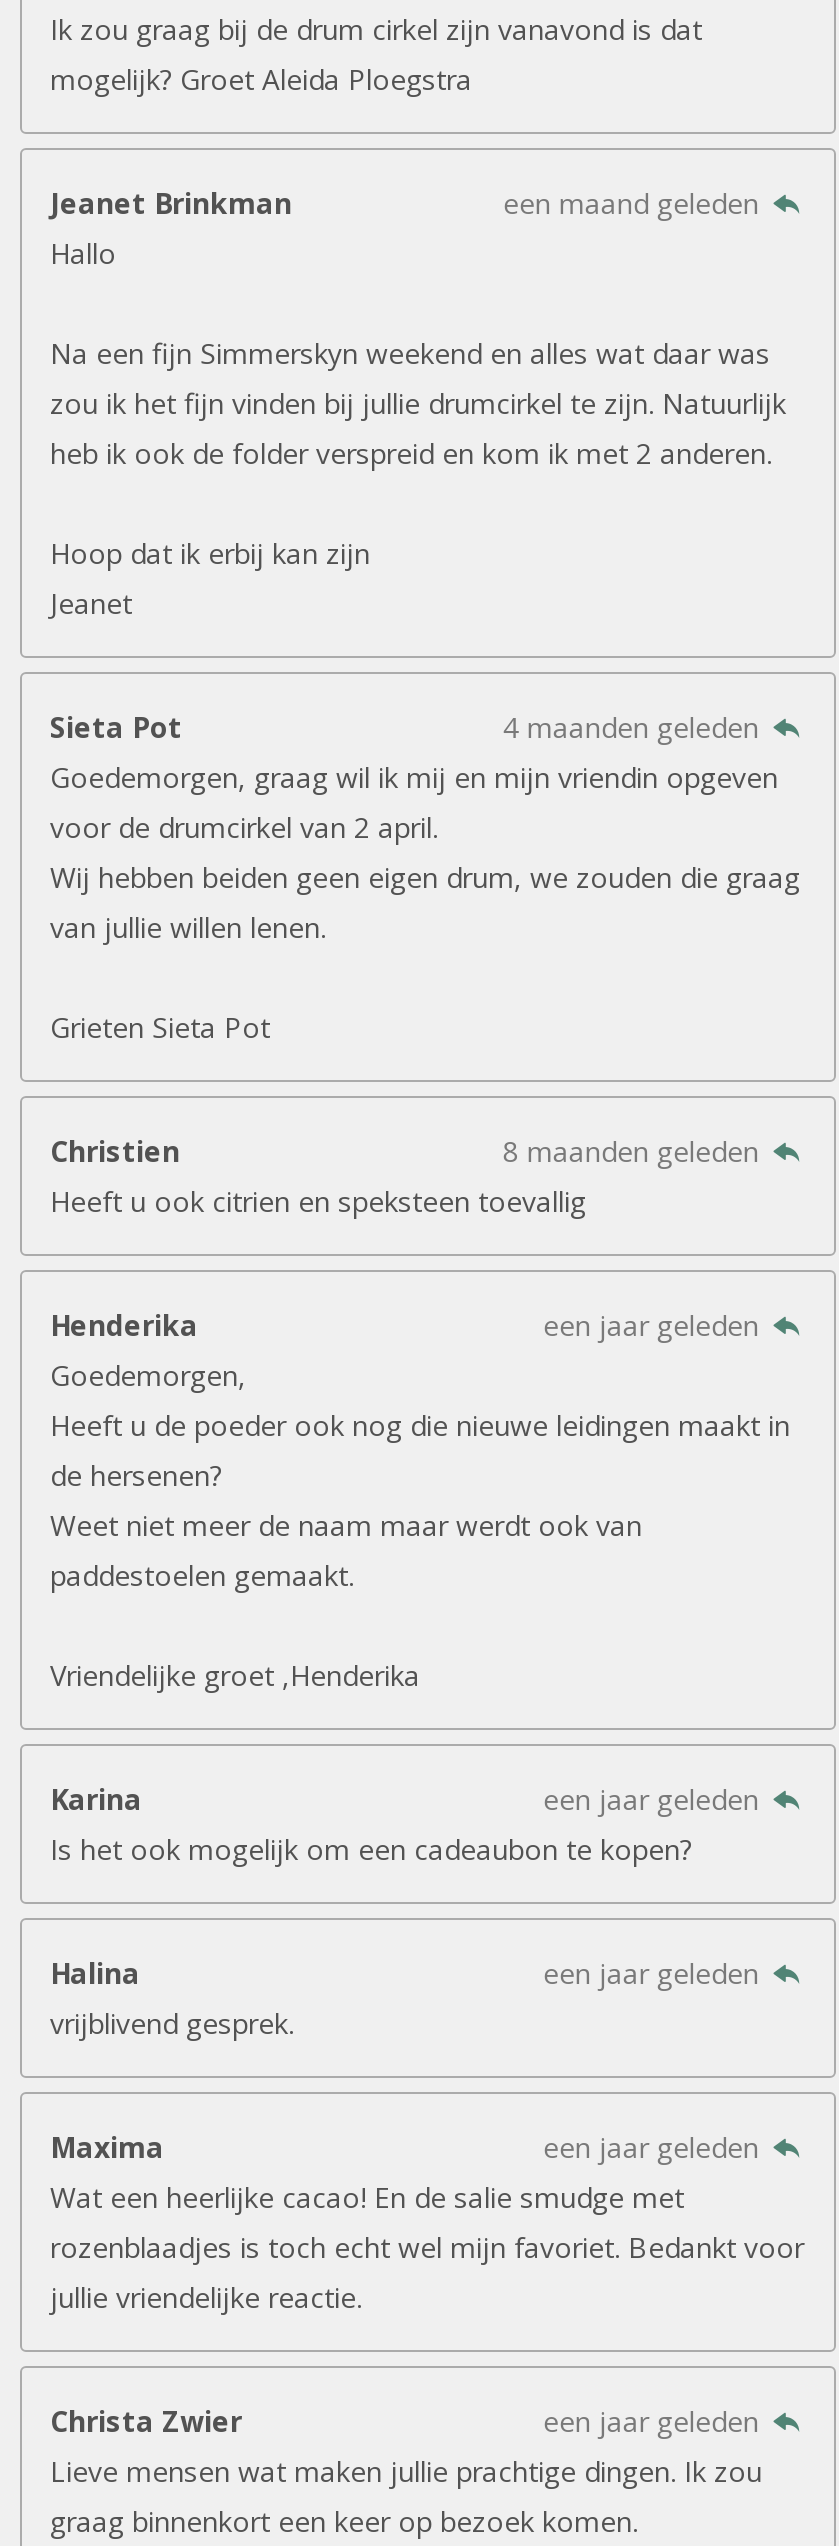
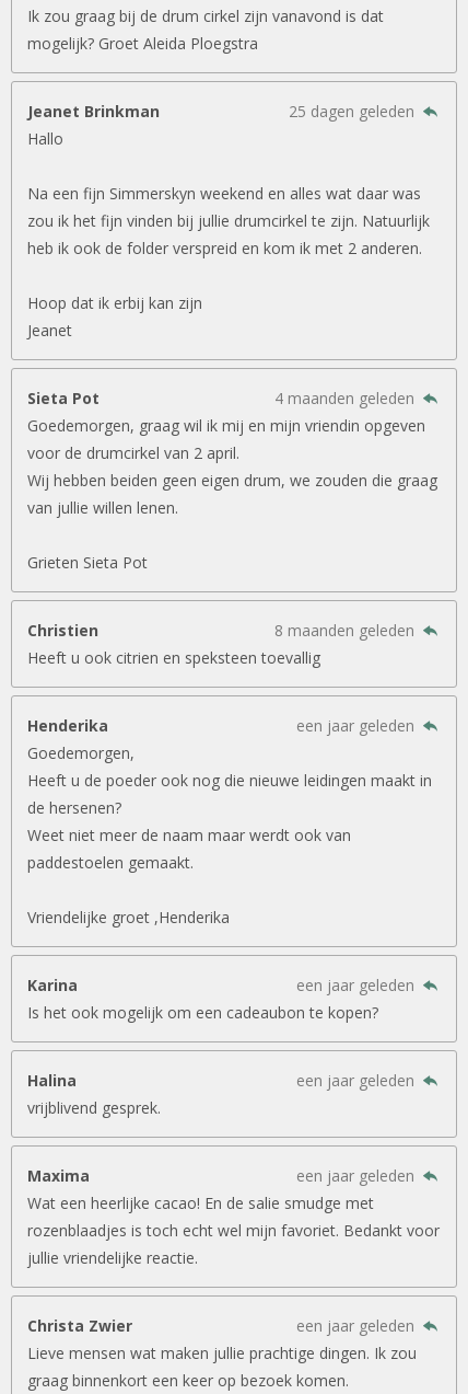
- een maand geleden
+ 25 dagen geleden
